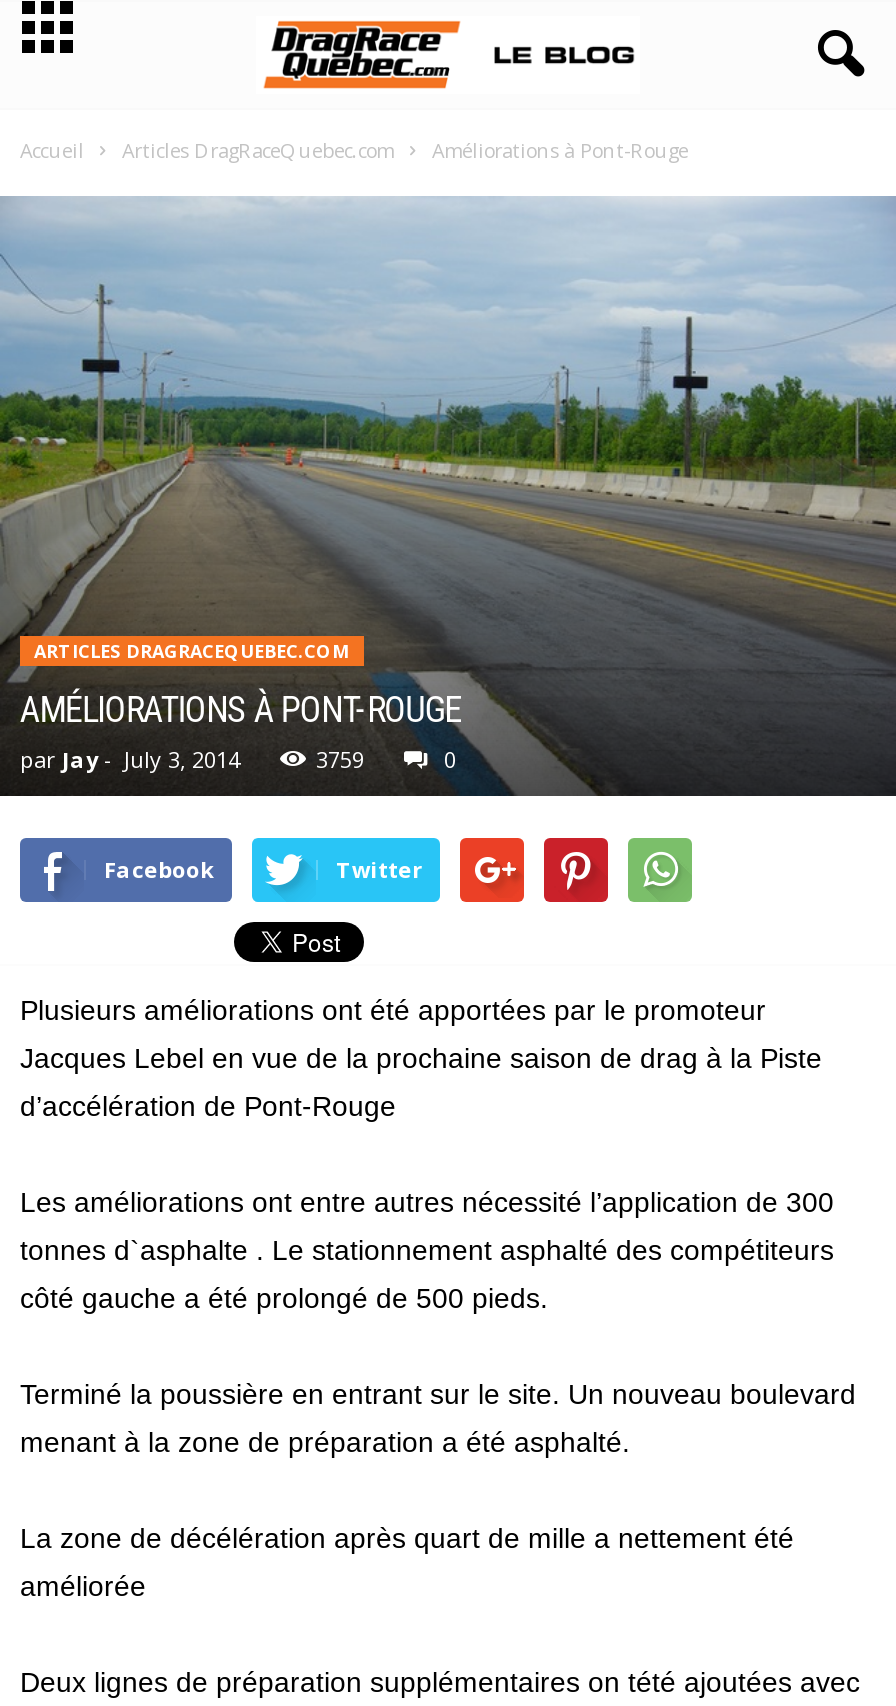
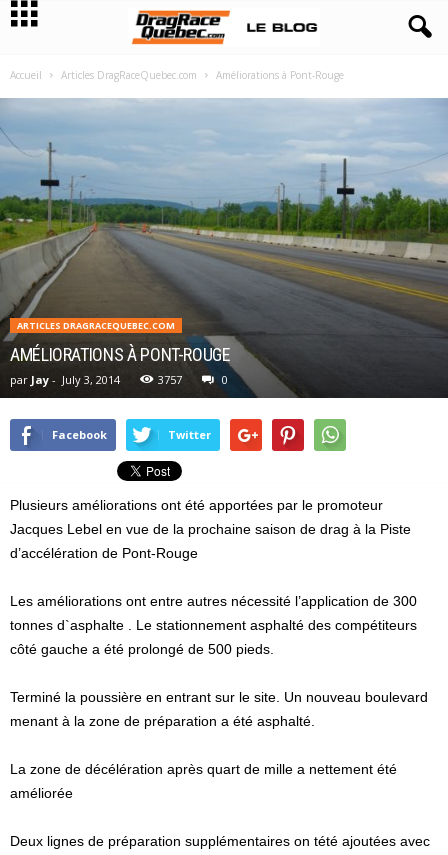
- 3759
+ 3757
